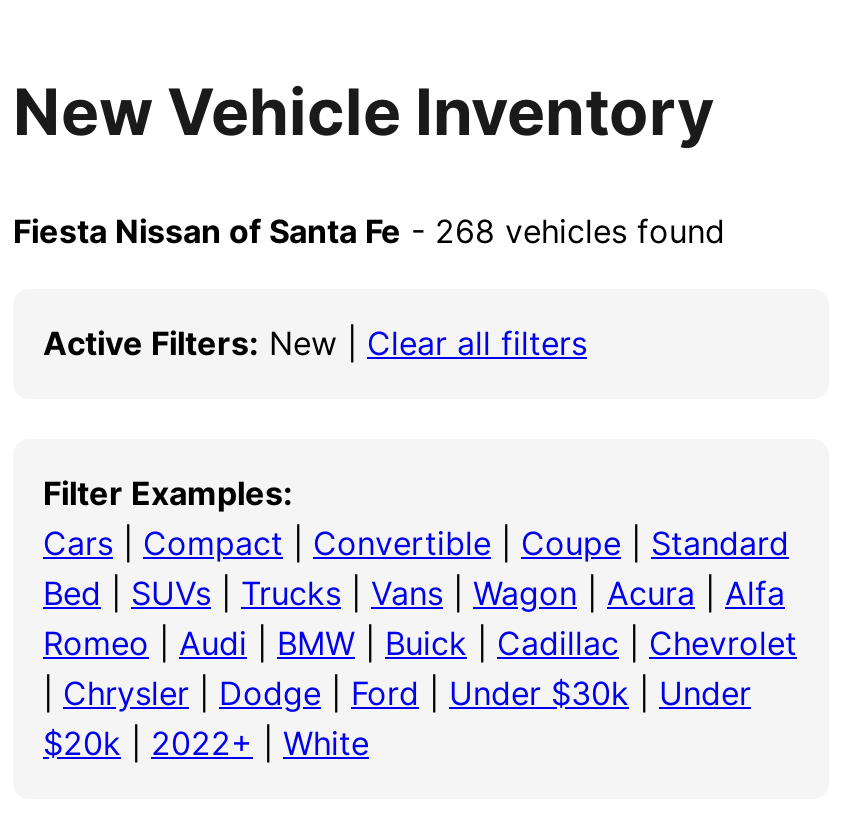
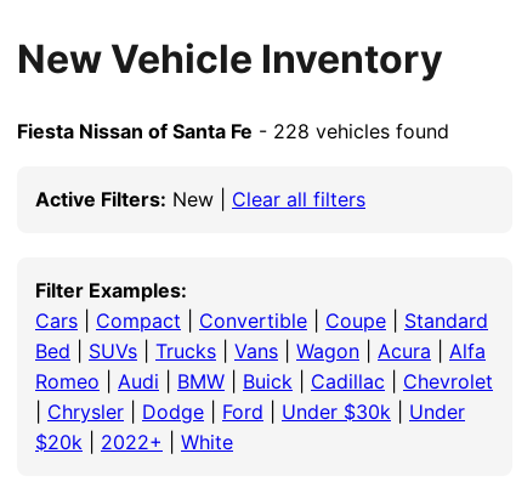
- Fiesta Nissan of Santa Fe - 268 vehicles found
+ Fiesta Nissan of Santa Fe - 228 vehicles found
